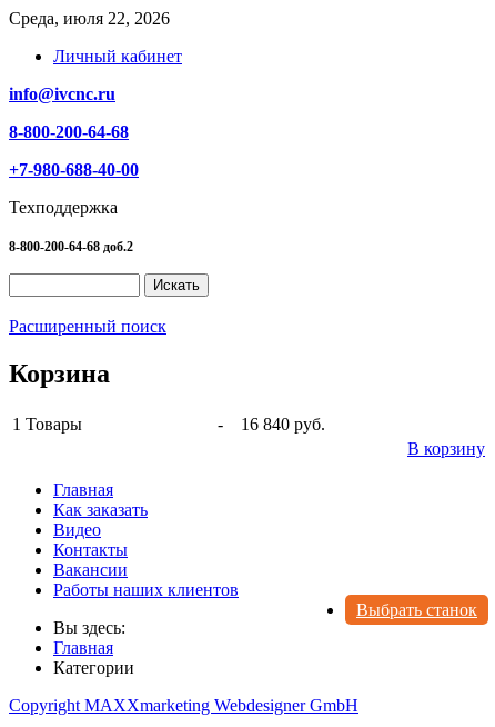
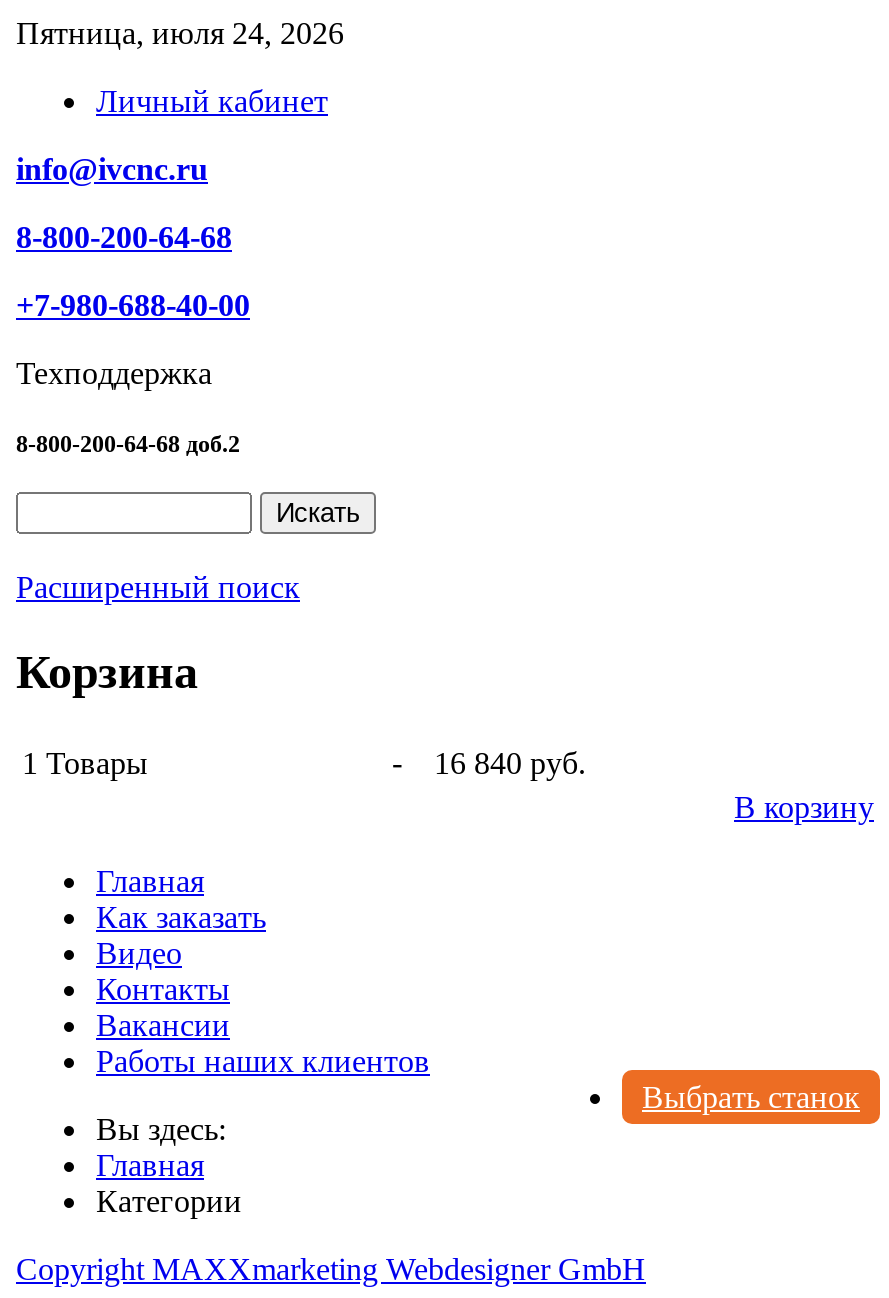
- Среда, июля 22, 2026
+ Пятница, июля 24, 2026
